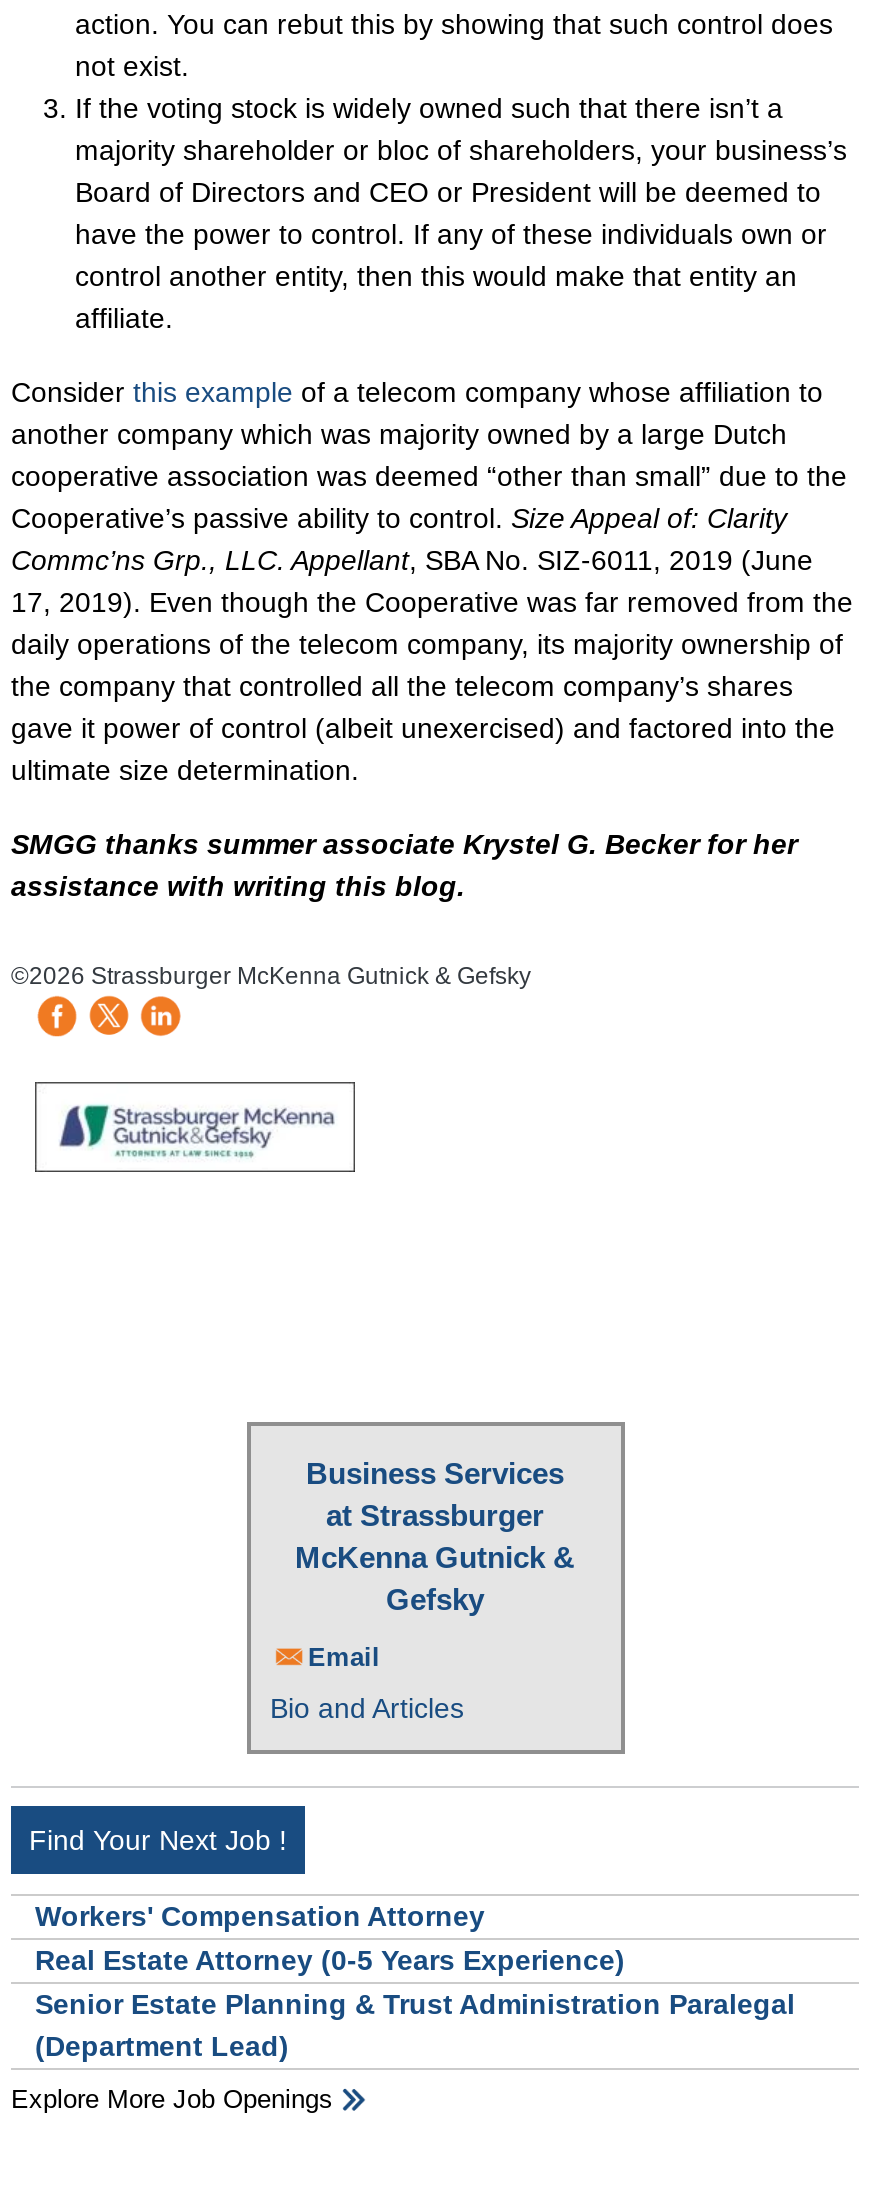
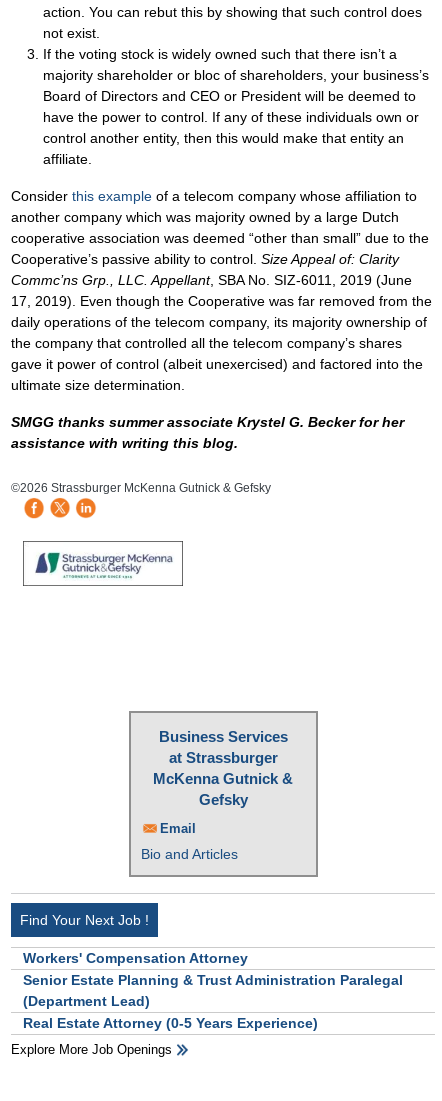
moved down: Real Estate Attorney (0-5 Years Experience)

moved up: Senior Estate Planning & Trust Administration Paralegal | (Department Lead)
